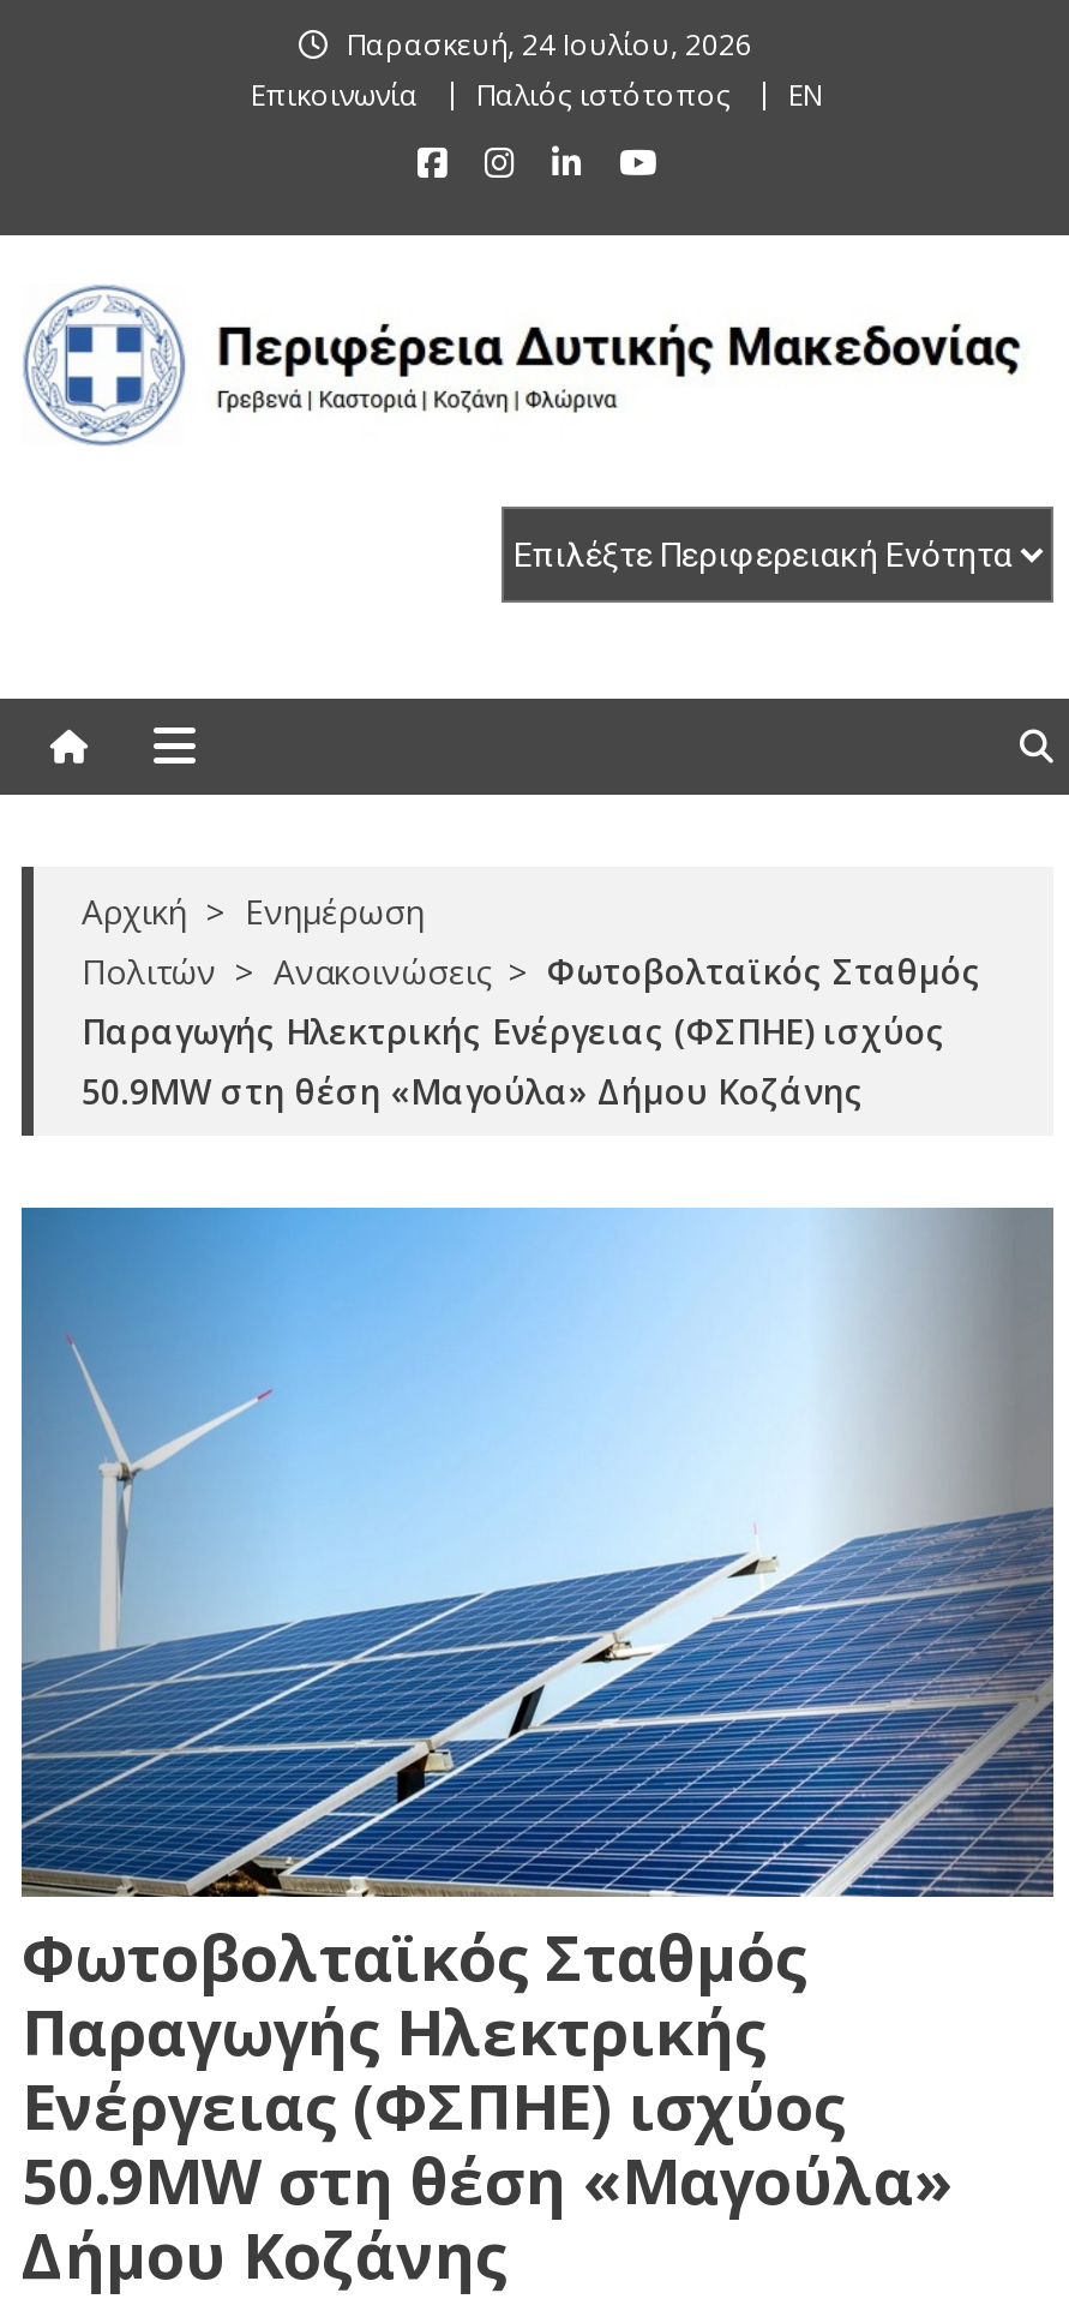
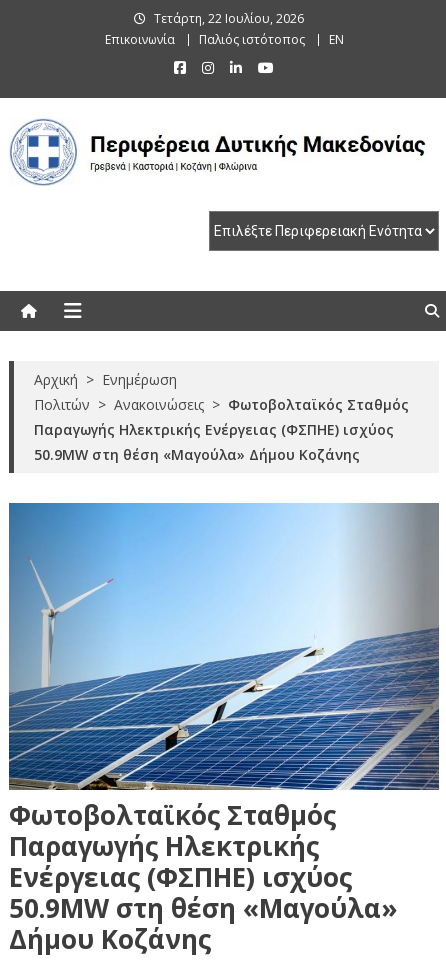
- Παρασκευή, 24 Ιουλίου, 2026
+ Τετάρτη, 22 Ιουλίου, 2026
